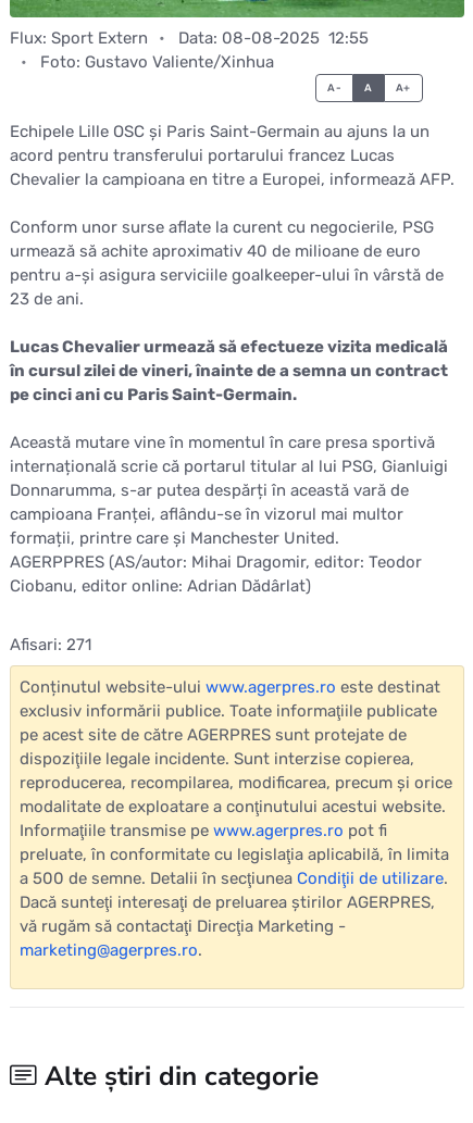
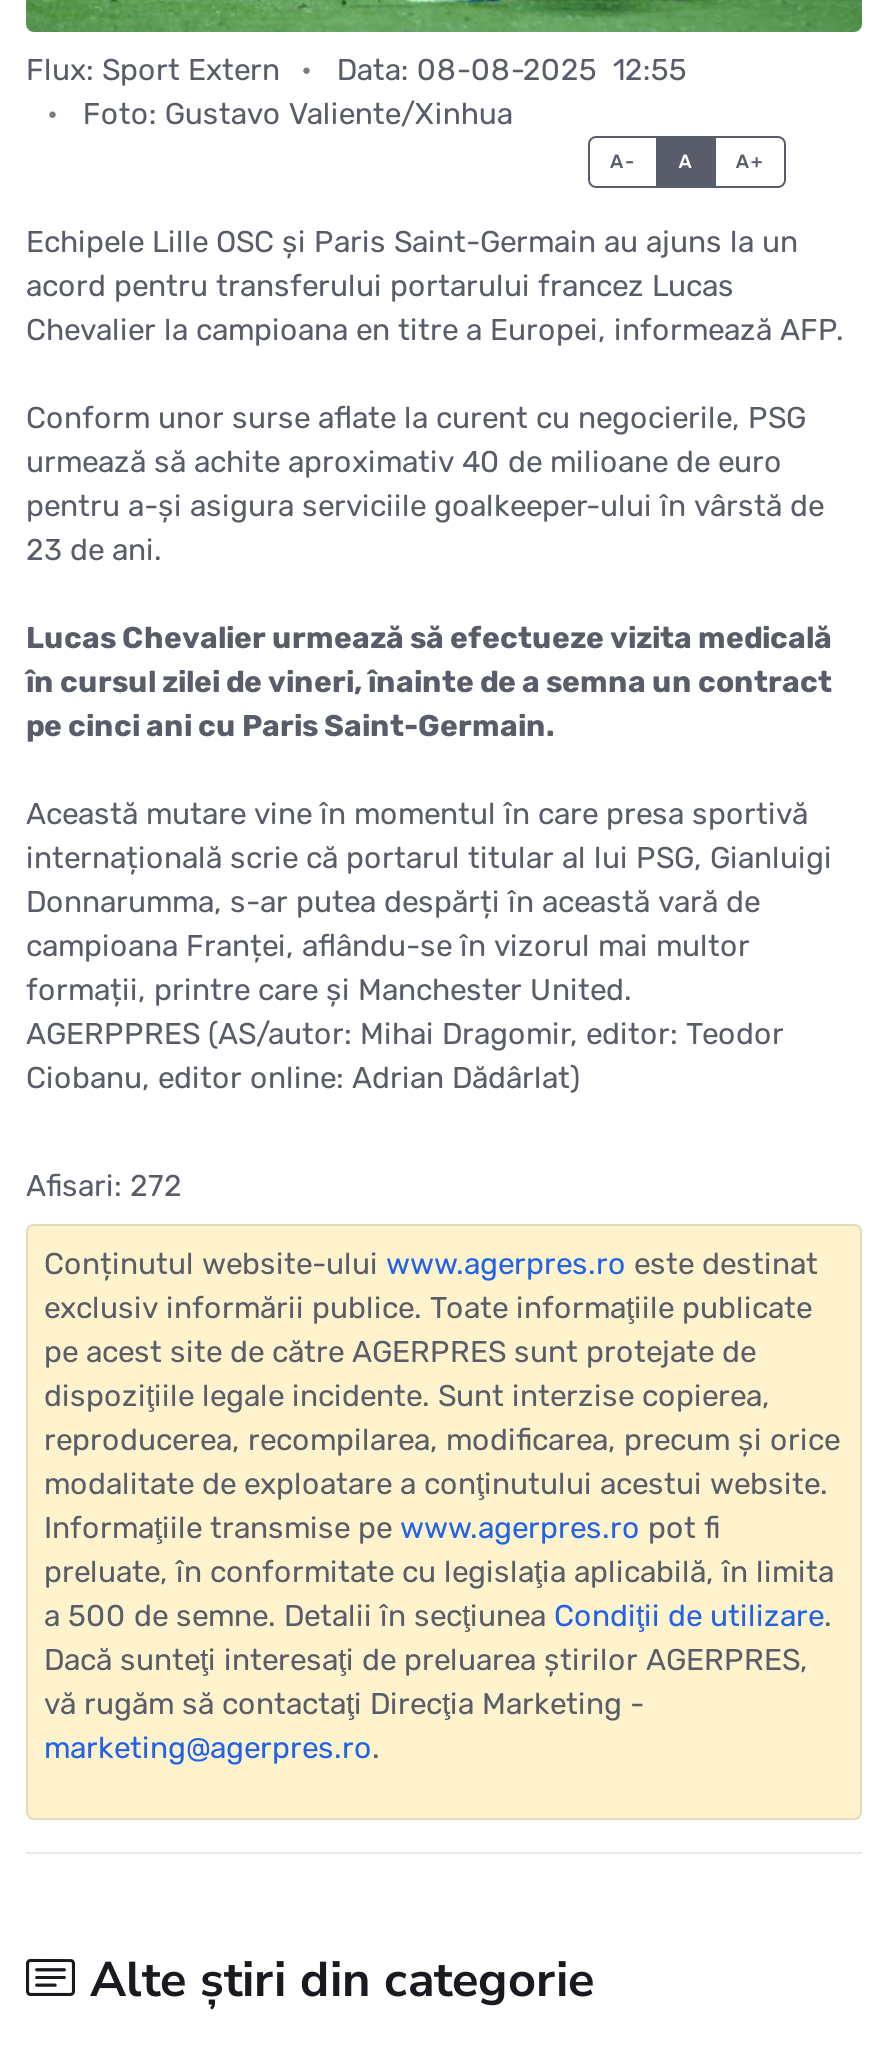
- Afisari: 271
+ Afisari: 272
